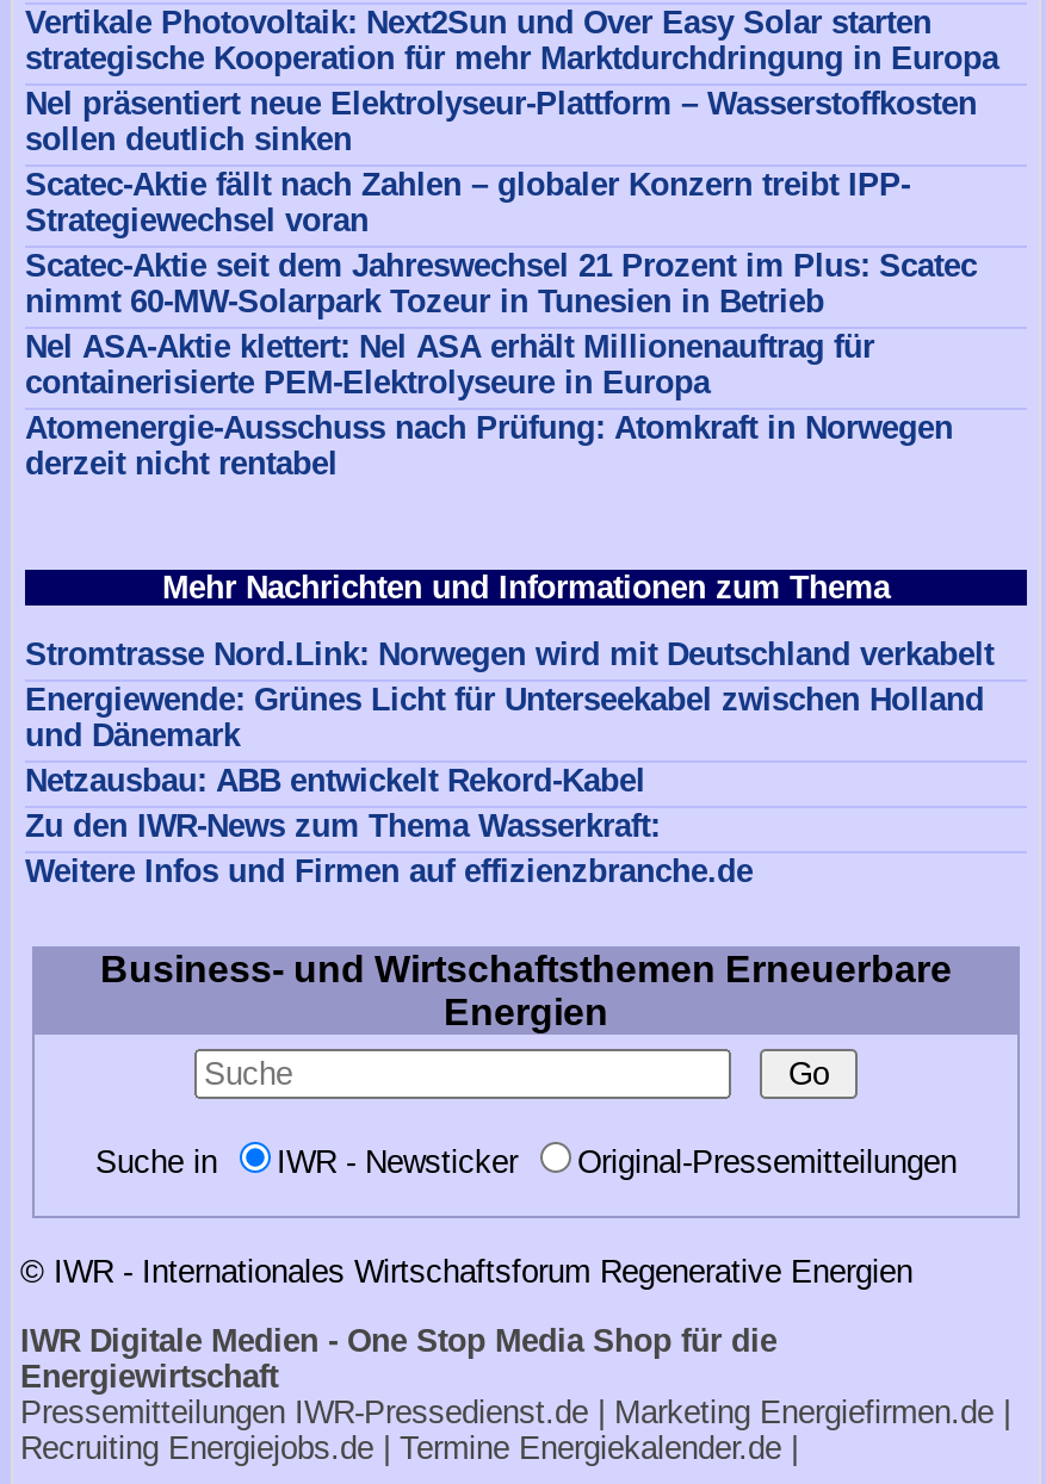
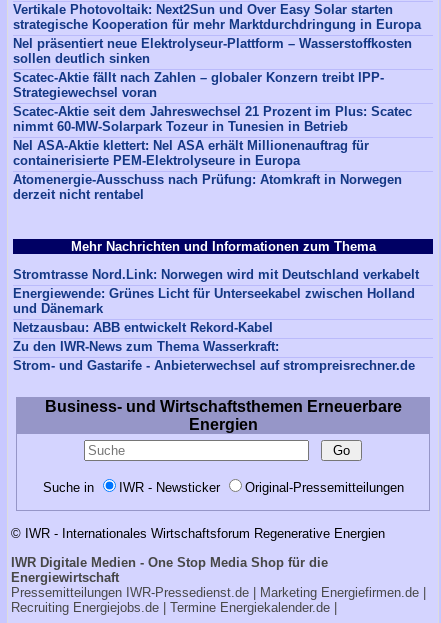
- Weitere Infos und Firmen auf effizienzbranche.de
+ Strom- und Gastarife - Anbieterwechsel auf strompreisrechner.de
